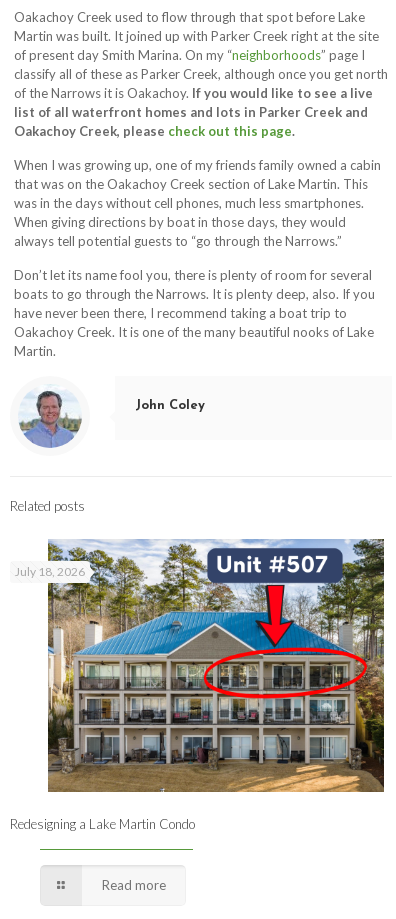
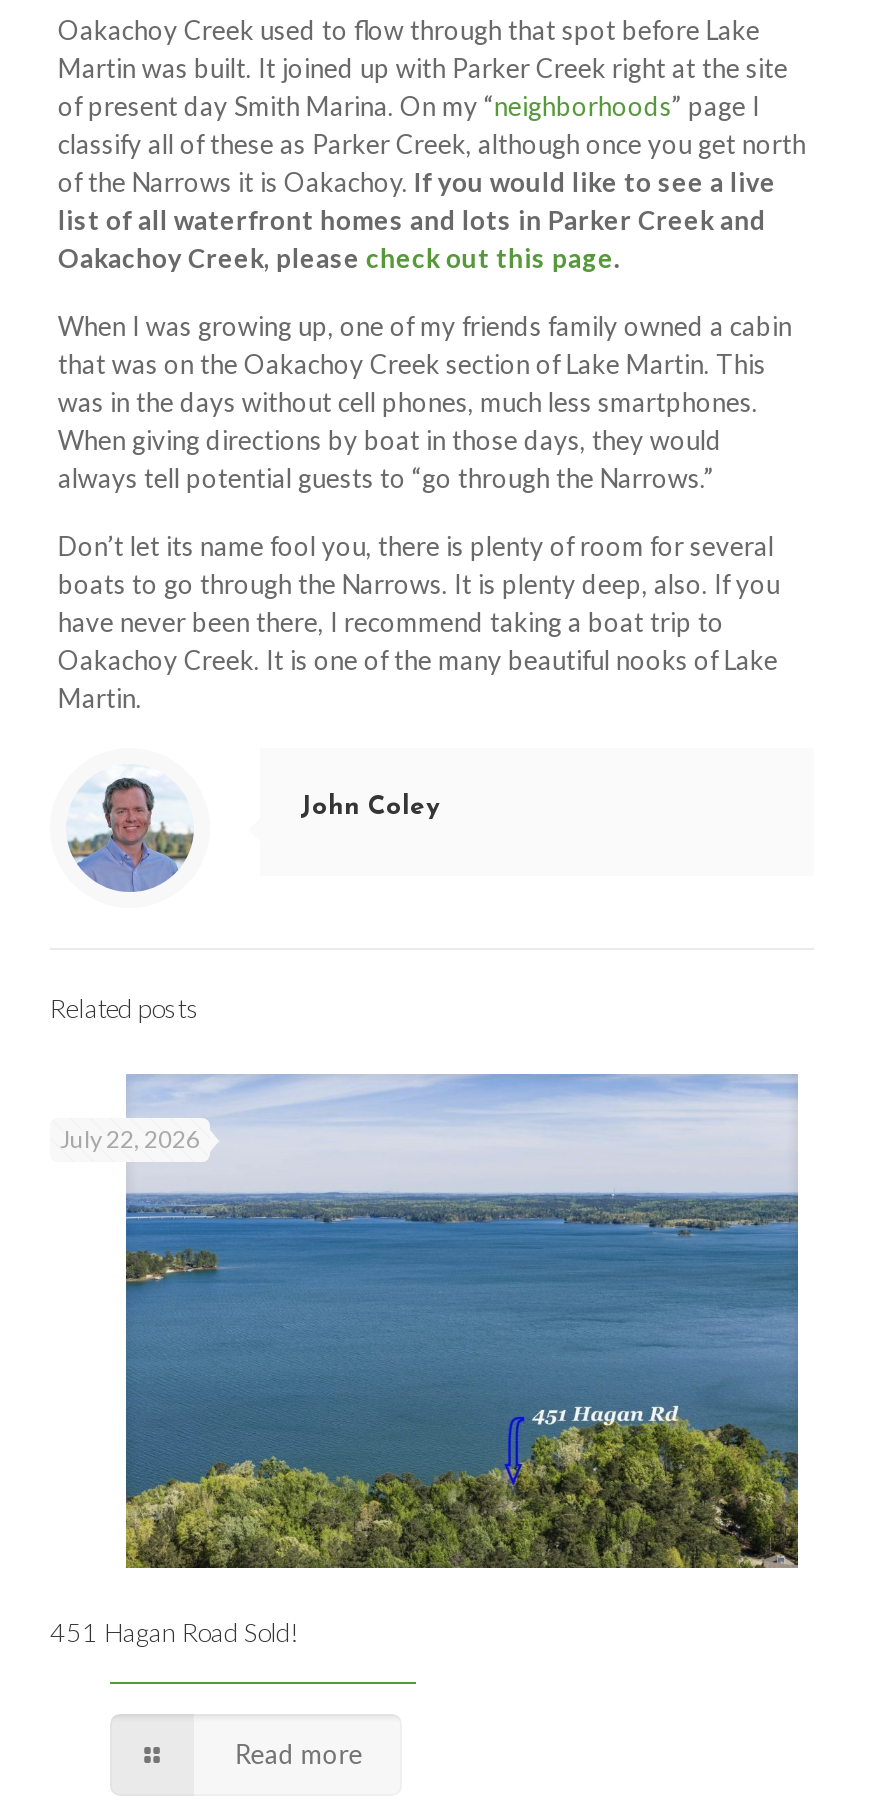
- [image]
- July 18, 2026
+ [image]
+ July 22, 2026

- Redesigning a Lake Martin Condo
+ 451 Hagan Road Sold!
